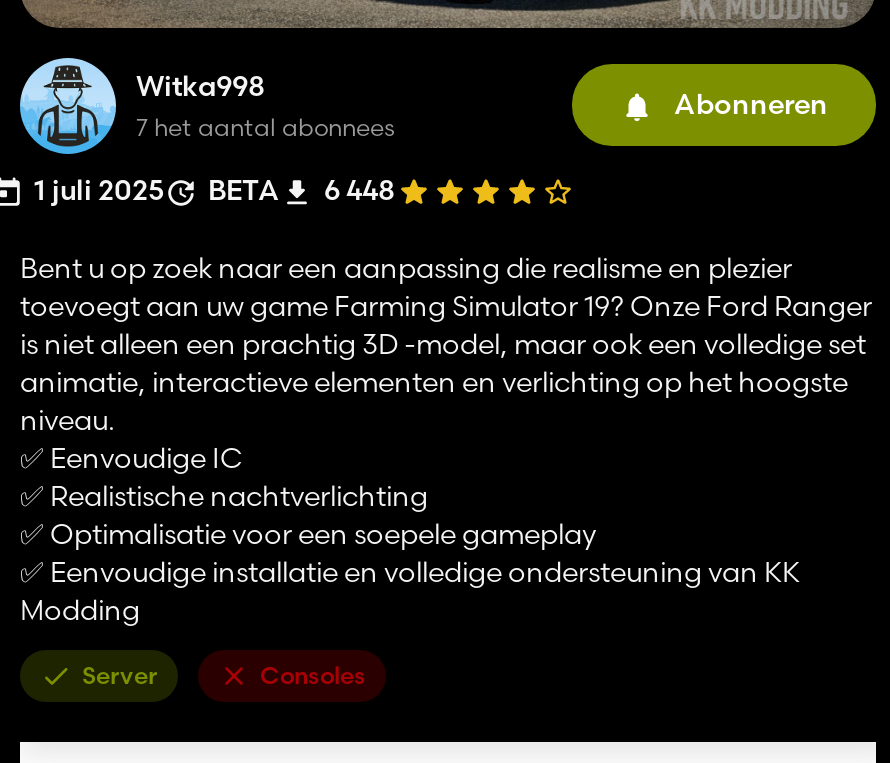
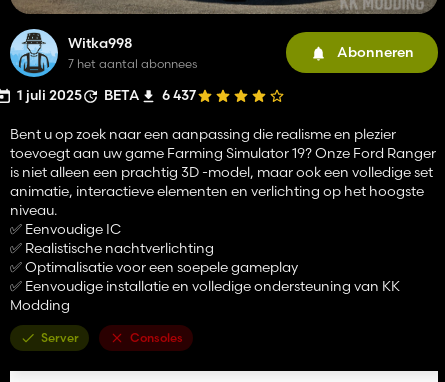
- 1 juli 2025 BETA 6 448
+ 1 juli 2025 BETA 6 437
